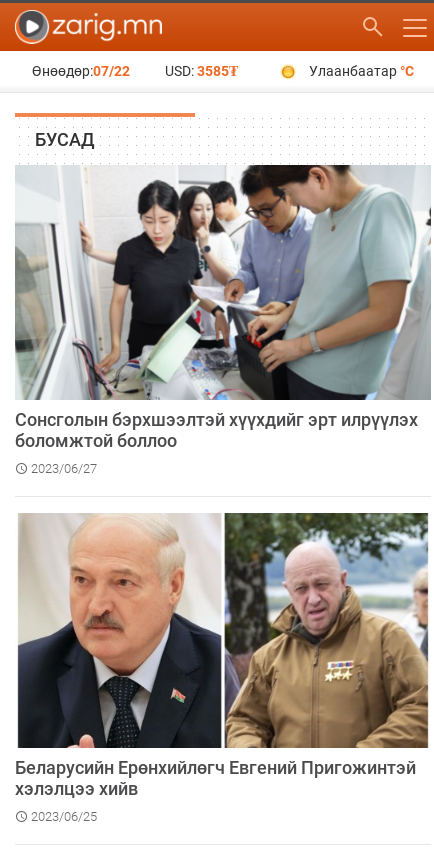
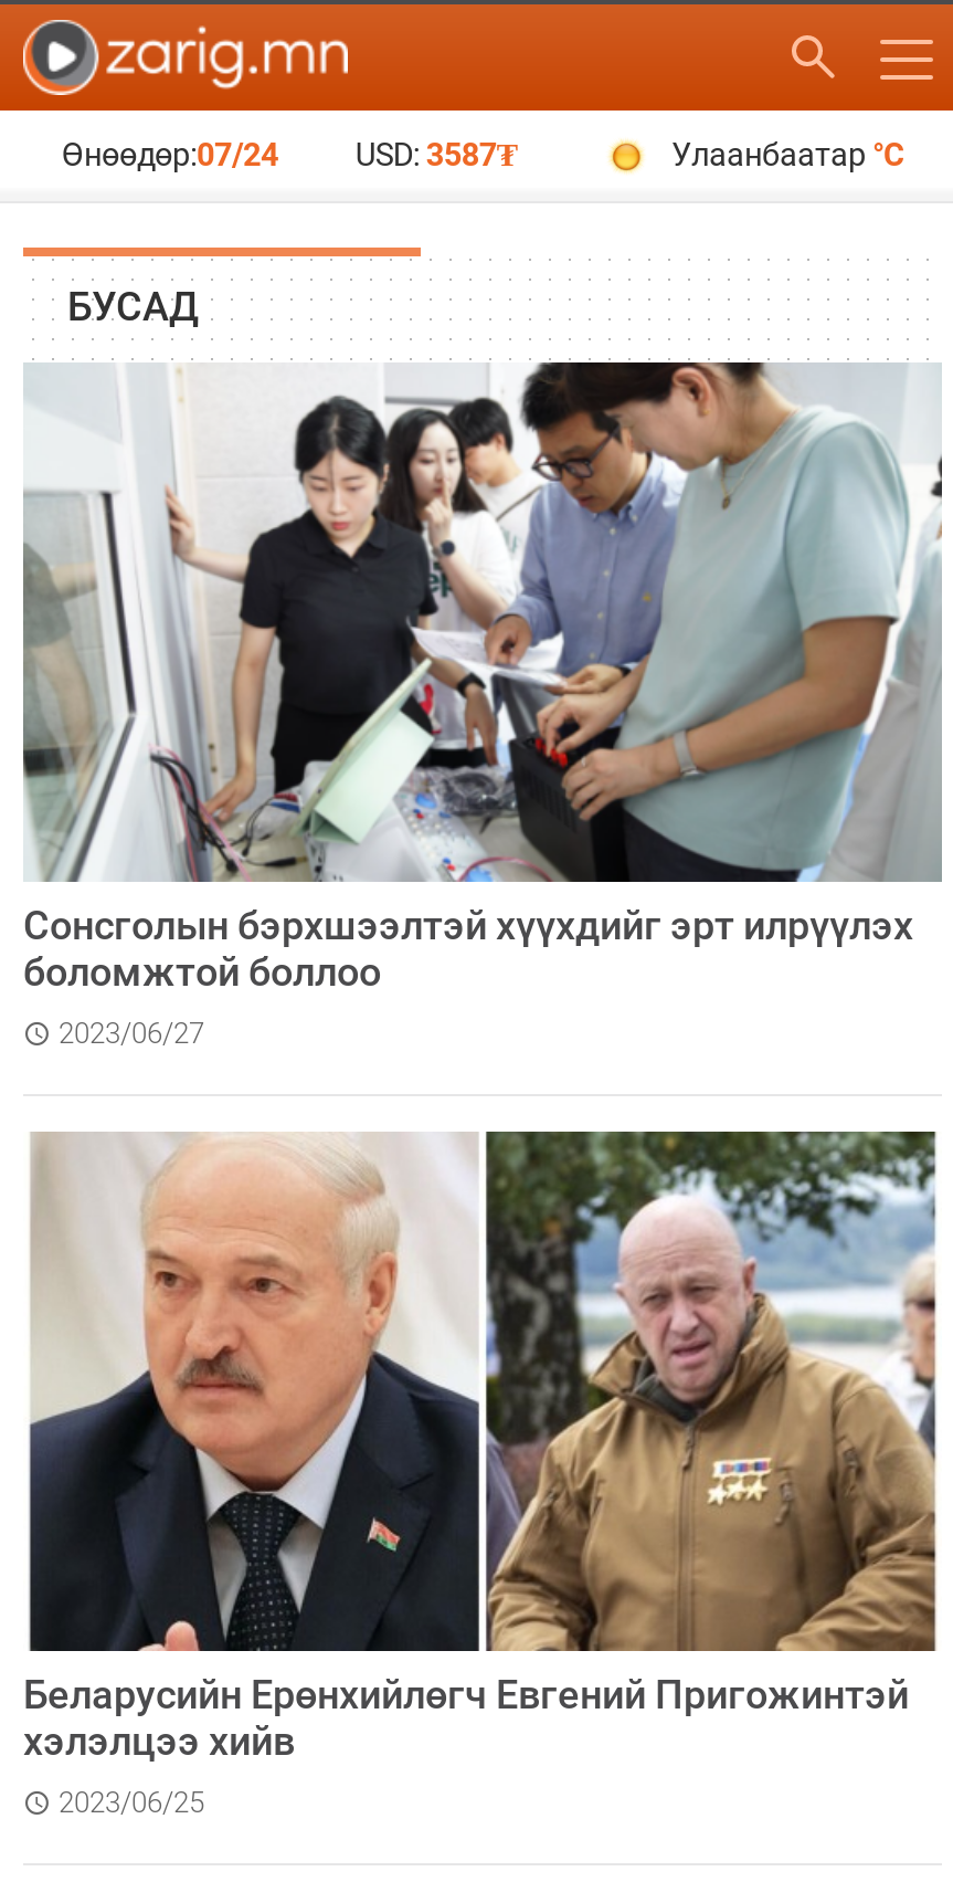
- Өнөөдөр:07/22
+ Өнөөдөр:07/24

- USD: 3585₮
+ USD: 3587₮
